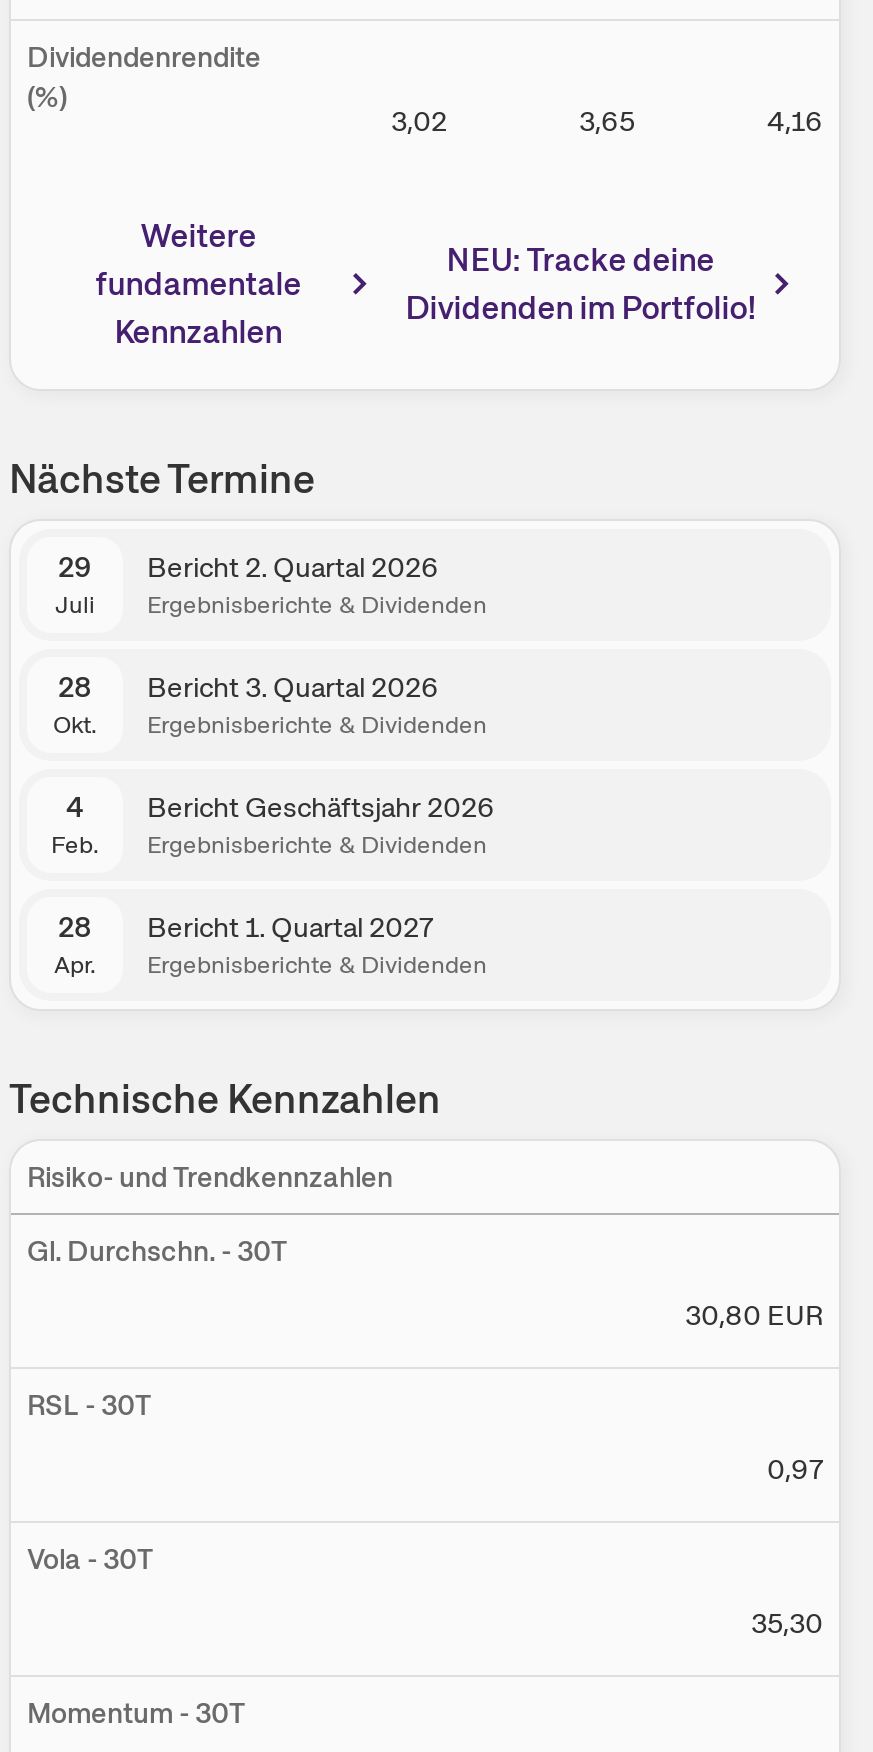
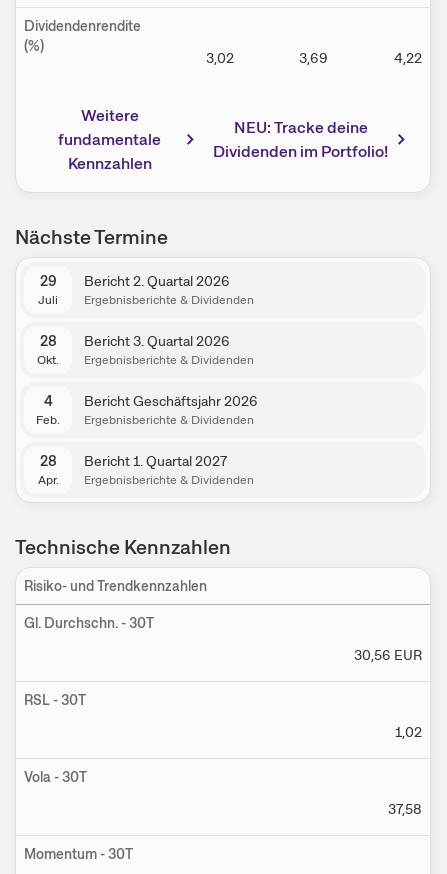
- 3,65
+ 3,69

- 4,16
+ 4,22

- 30,80 EUR
+ 30,56 EUR

- 0,97
+ 1,02

- 35,30
+ 37,58
